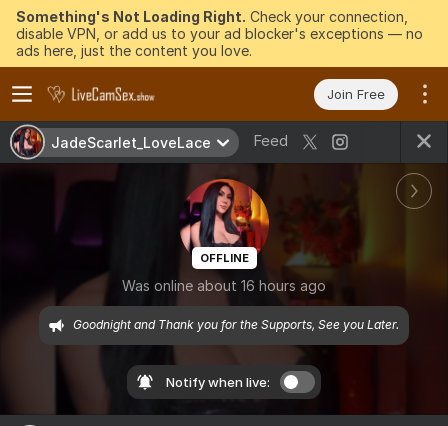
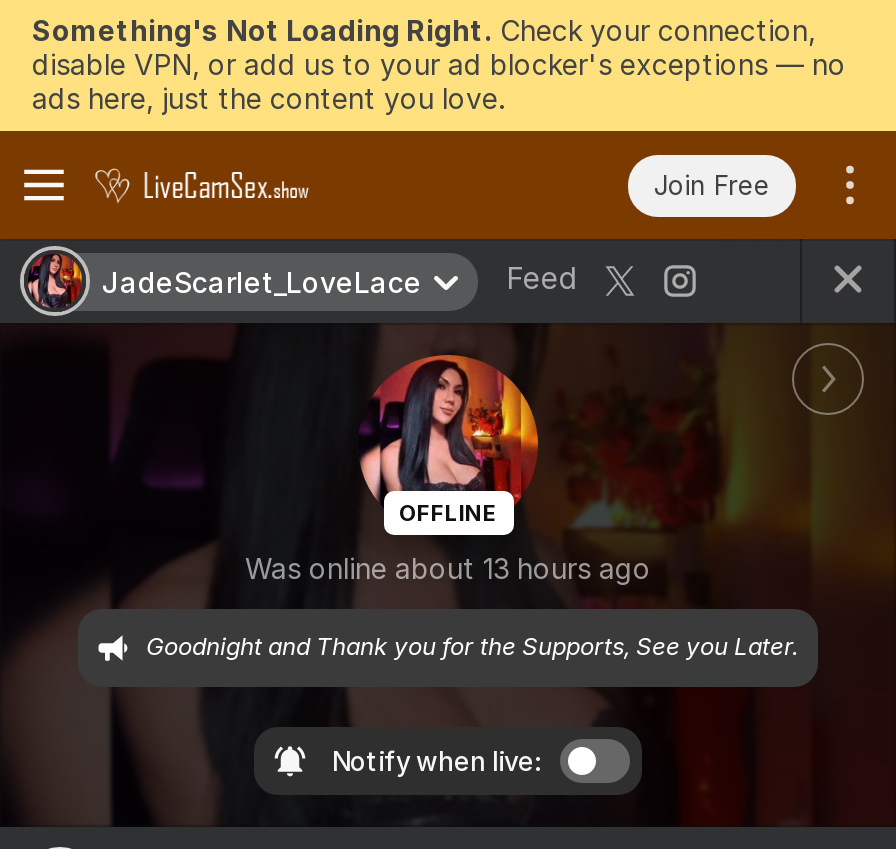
- Was online about 16 hours ago
+ Was online about 13 hours ago
